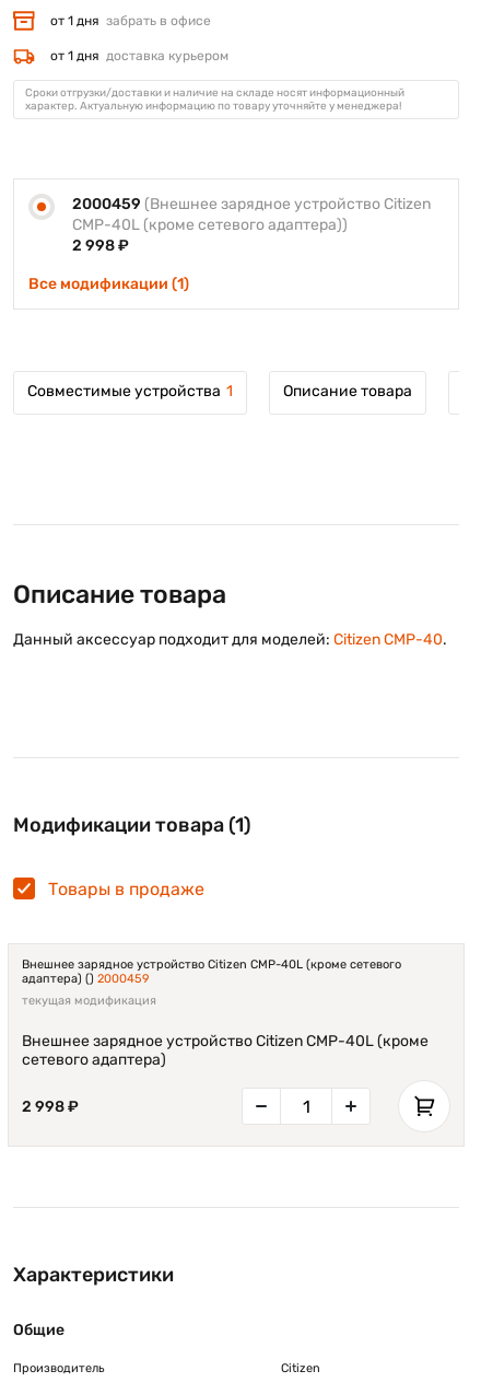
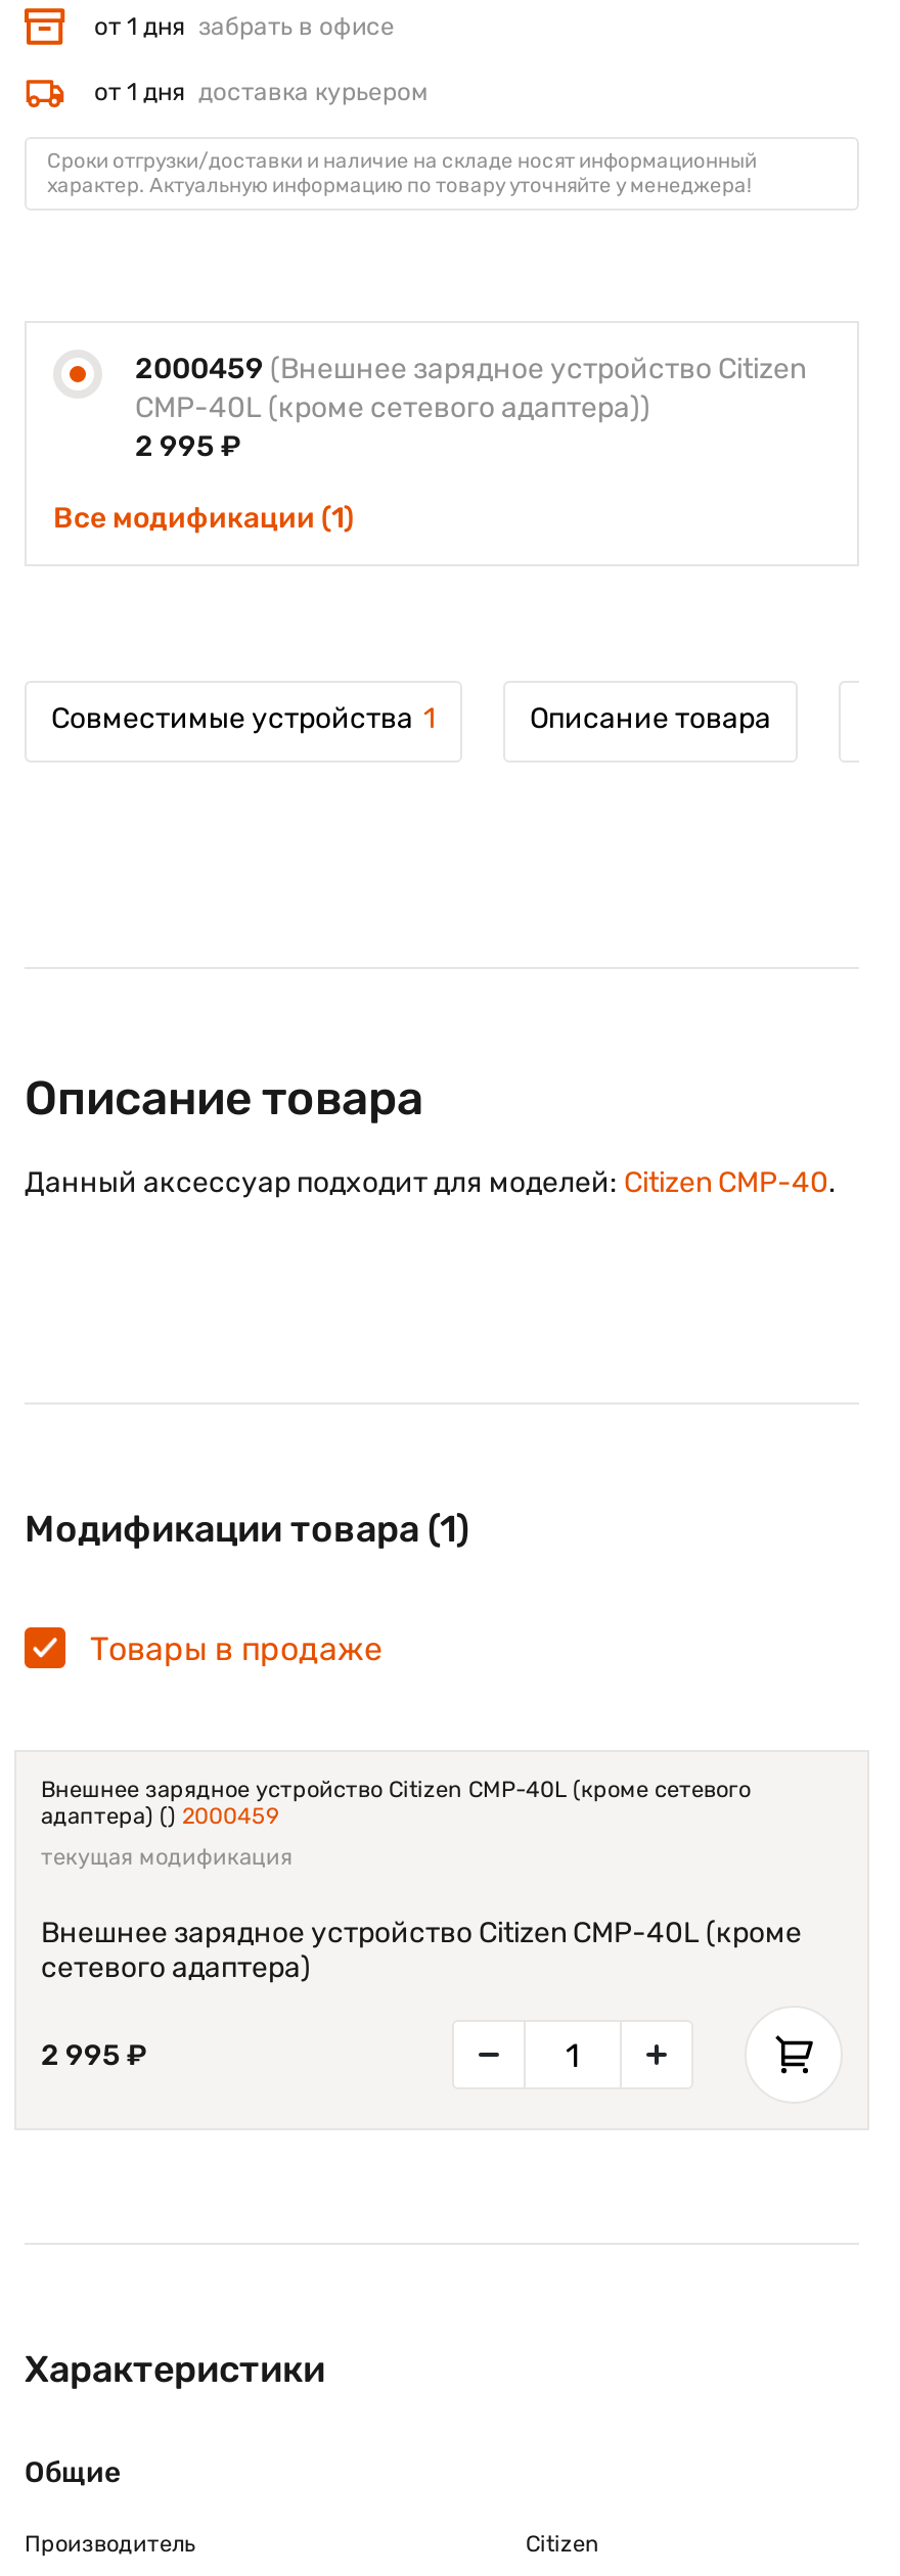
- 2 998 ₽
+ 2 995 ₽

- 2 998 ₽
+ 2 995 ₽
